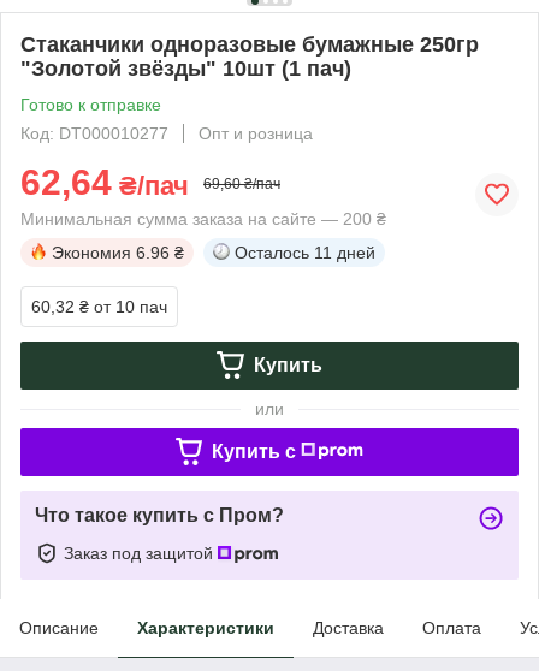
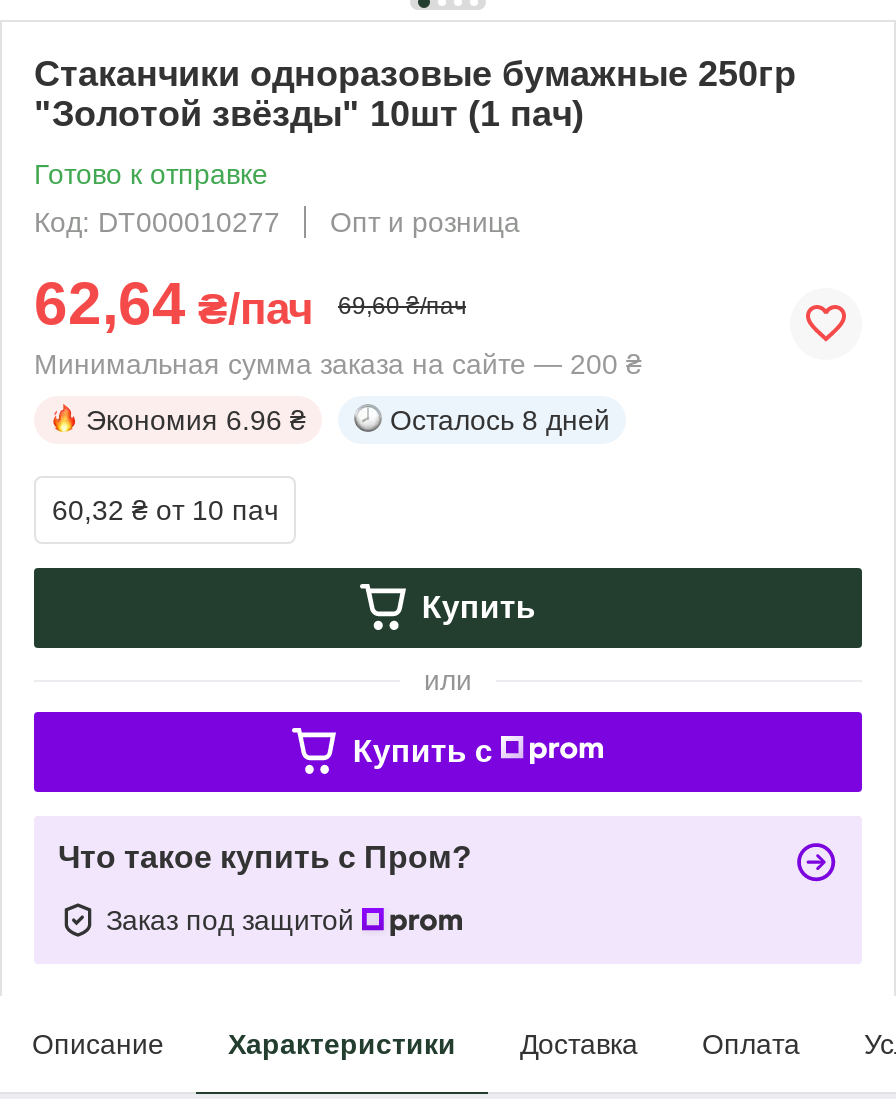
- Осталось 11 дней
+ Осталось 8 дней
